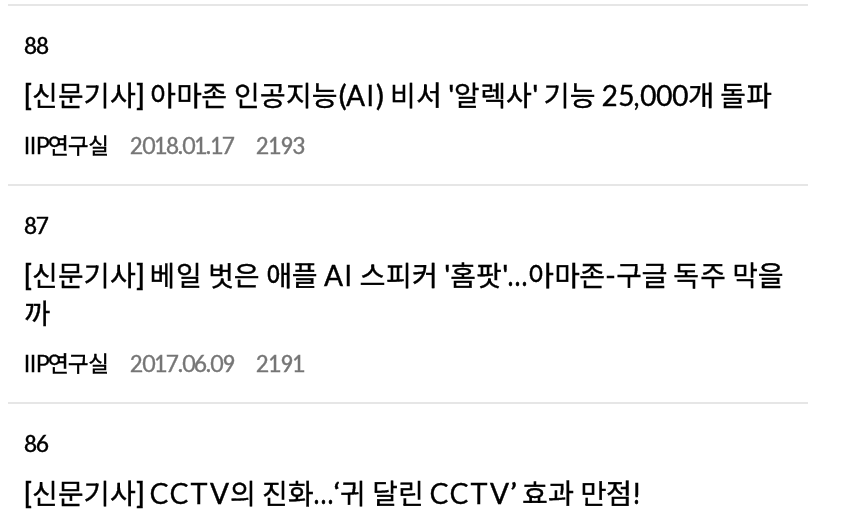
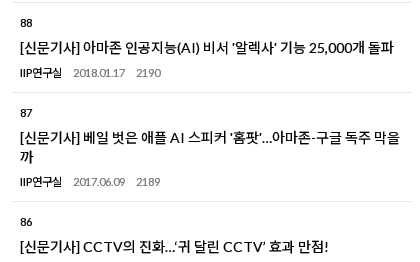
- 2193
+ 2190

- 2191
+ 2189
